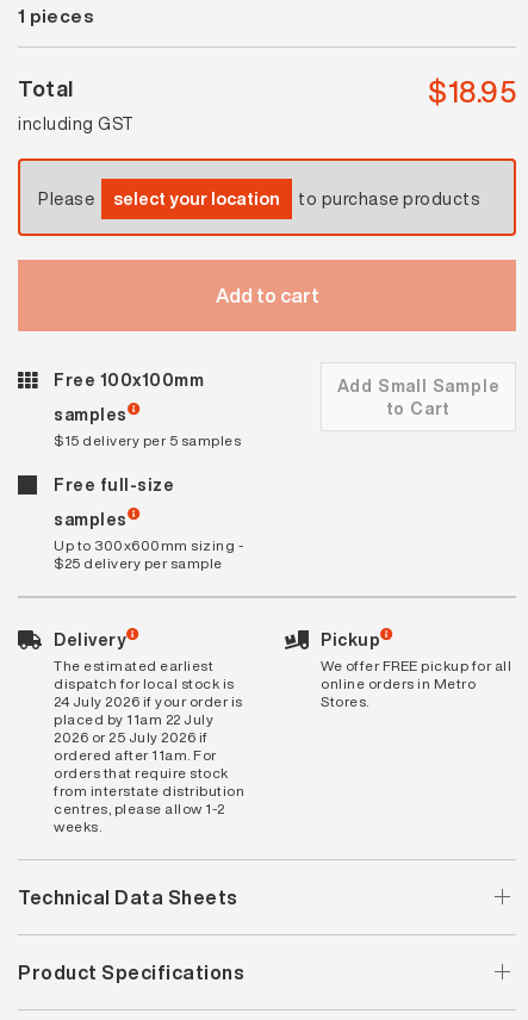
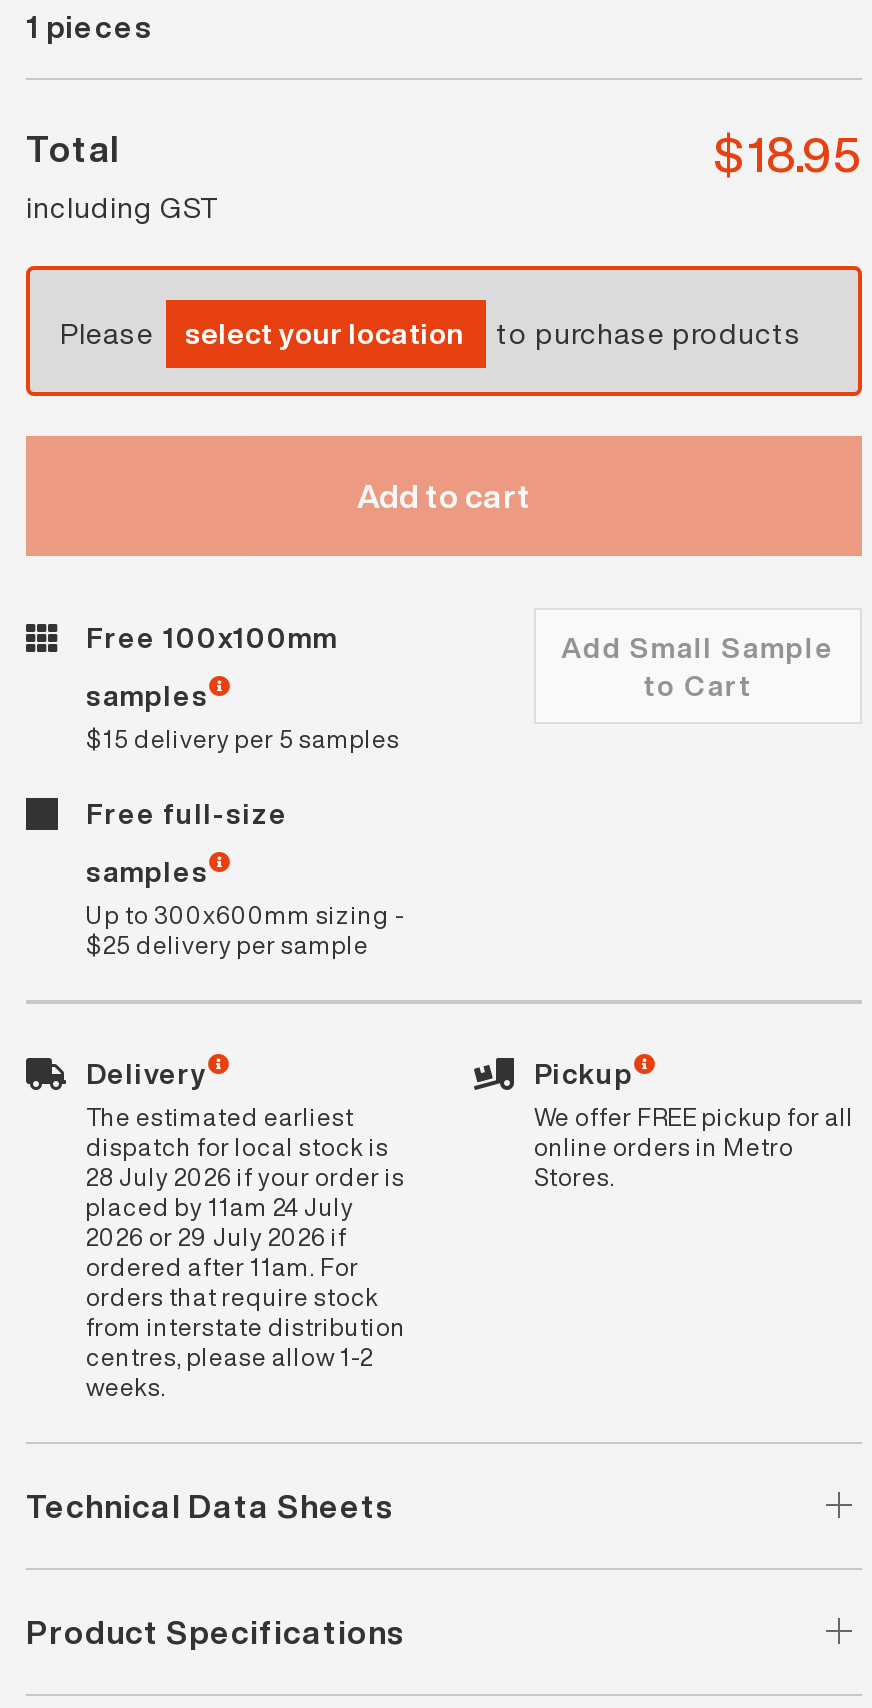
- 24 July 2026 if your order is
+ 28 July 2026 if your order is

- placed by 11am 22 July
+ placed by 11am 24 July

- 2026 or 25 July 2026 if
+ 2026 or 29 July 2026 if
